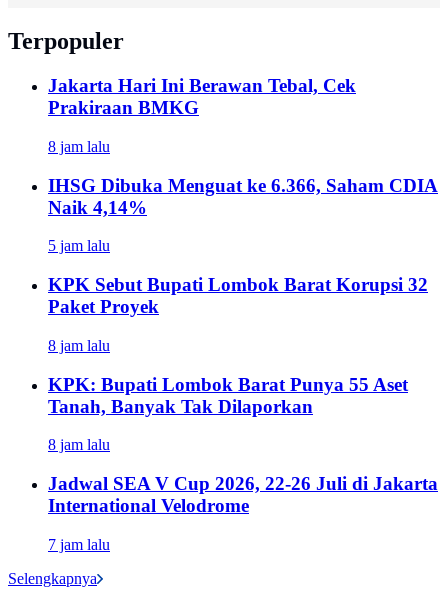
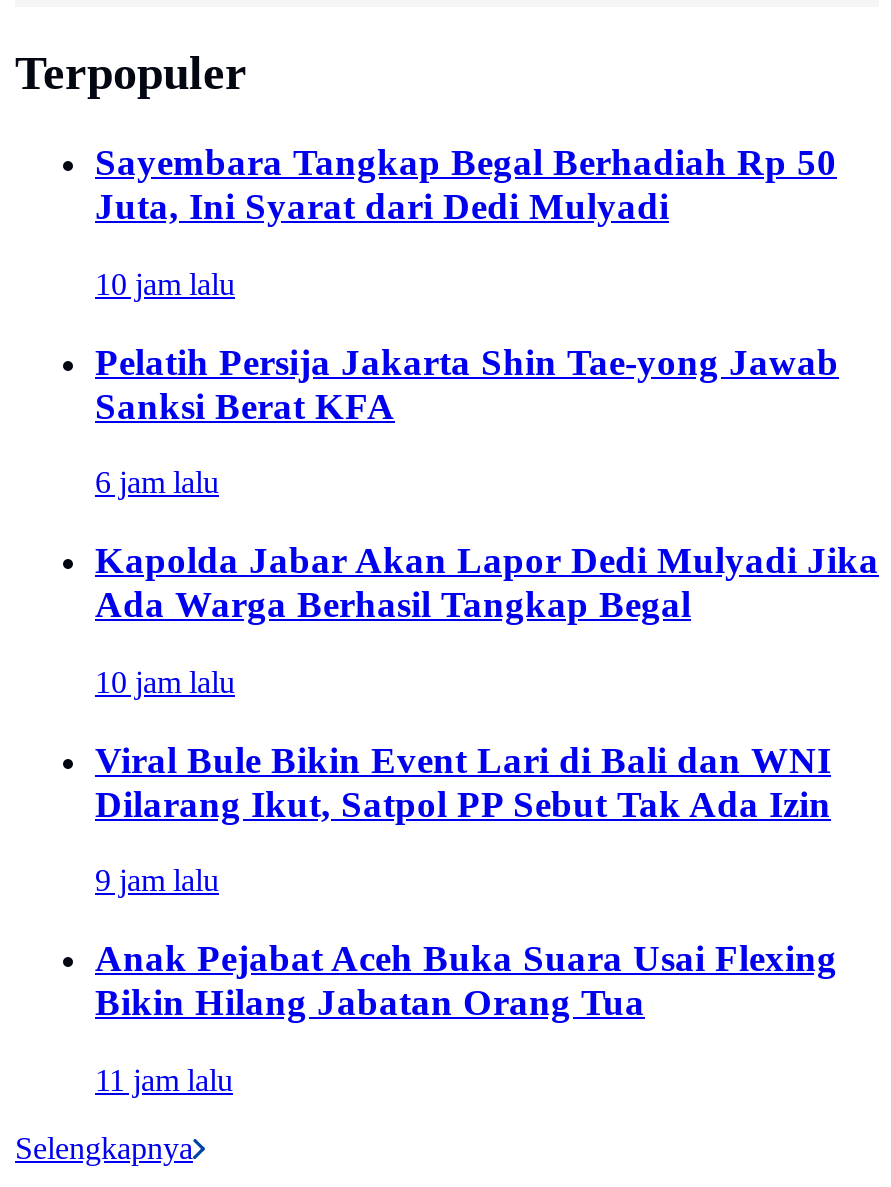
- Jakarta Hari Ini Berawan Tebal, Cek
- Prakiraan BMKG
+ Sayembara Tangkap Begal Berhadiah Rp 50
+ Juta, Ini Syarat dari Dedi Mulyadi

- 8 jam lalu
+ 10 jam lalu

- IHSG Dibuka Menguat ke 6.366, Saham CDIA
- Naik 4,14%
+ Pelatih Persija Jakarta Shin Tae-yong Jawab
+ Sanksi Berat KFA

- 5 jam lalu
+ 6 jam lalu

- KPK Sebut Bupati Lombok Barat Korupsi 32
- Paket Proyek
+ Kapolda Jabar Akan Lapor Dedi Mulyadi Jika
+ Ada Warga Berhasil Tangkap Begal

- 8 jam lalu
+ 10 jam lalu

- KPK: Bupati Lombok Barat Punya 55 Aset
- Tanah, Banyak Tak Dilaporkan
+ Viral Bule Bikin Event Lari di Bali dan WNI
+ Dilarang Ikut, Satpol PP Sebut Tak Ada Izin

- 8 jam lalu
+ 9 jam lalu

- Jadwal SEA V Cup 2026, 22-26 Juli di Jakarta
- International Velodrome
+ Anak Pejabat Aceh Buka Suara Usai Flexing
+ Bikin Hilang Jabatan Orang Tua

- 7 jam lalu
+ 11 jam lalu
